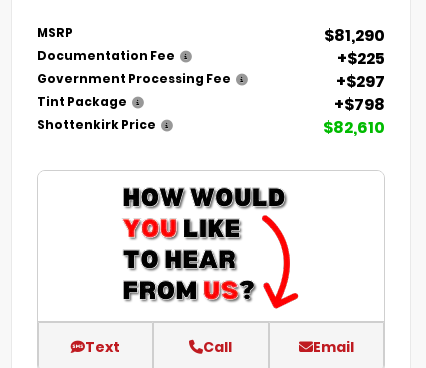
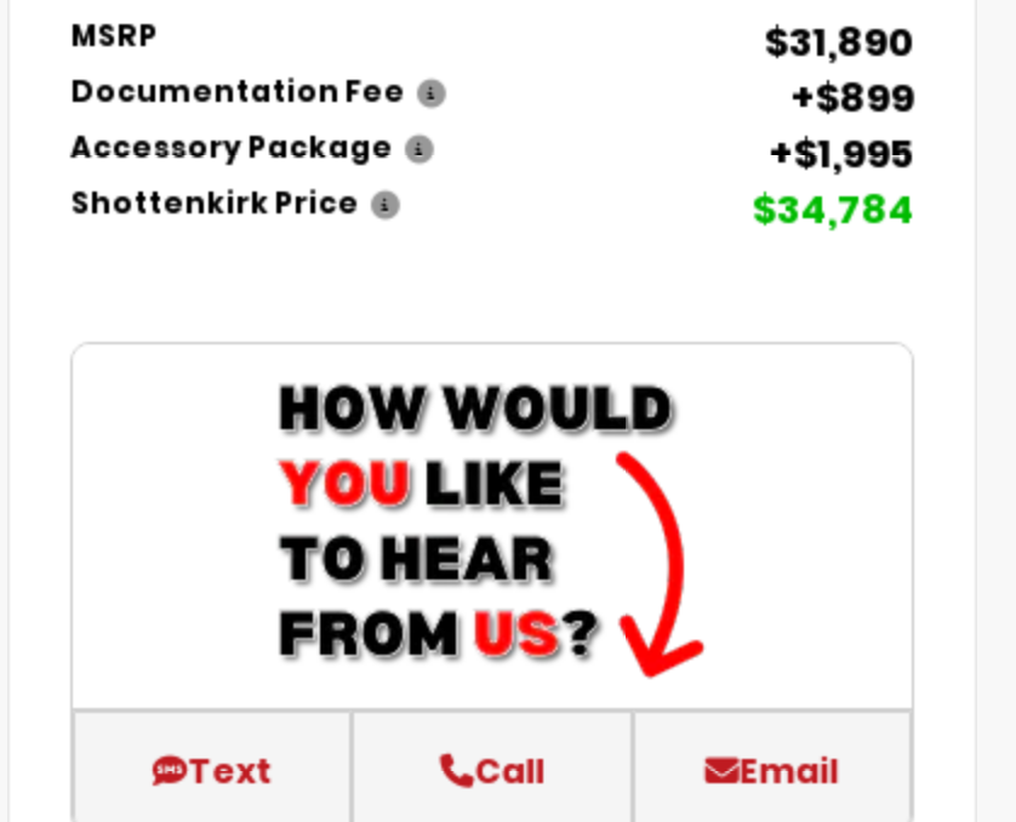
- $81,290
+ $31,890

- +$225
- Government Processing Fee
- +$297
- Tint Package
- +$798
+ +$899
+ Accessory Package
+ +$1,995

- $82,610
+ $34,784
